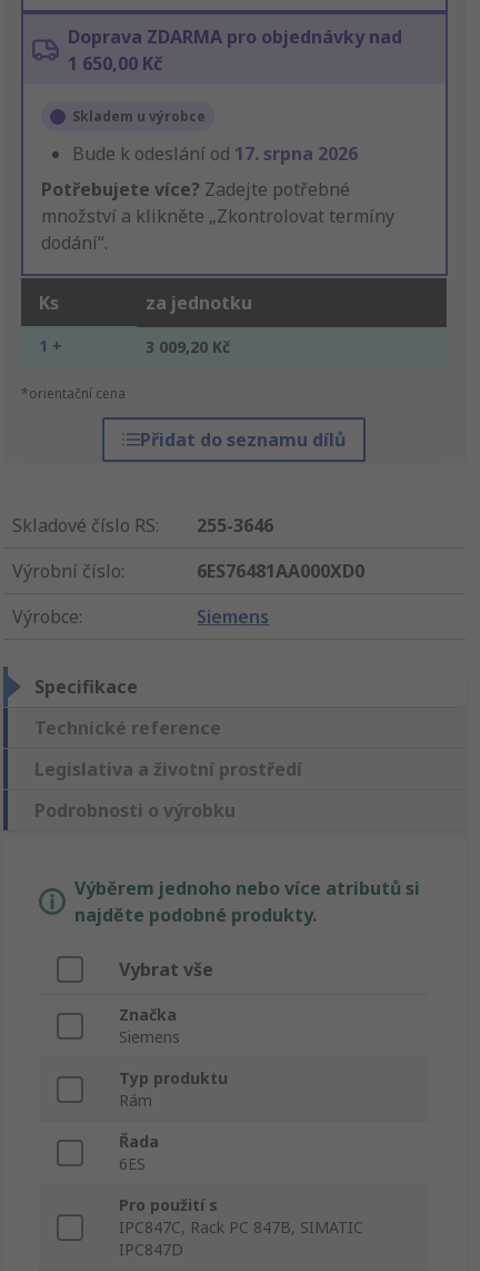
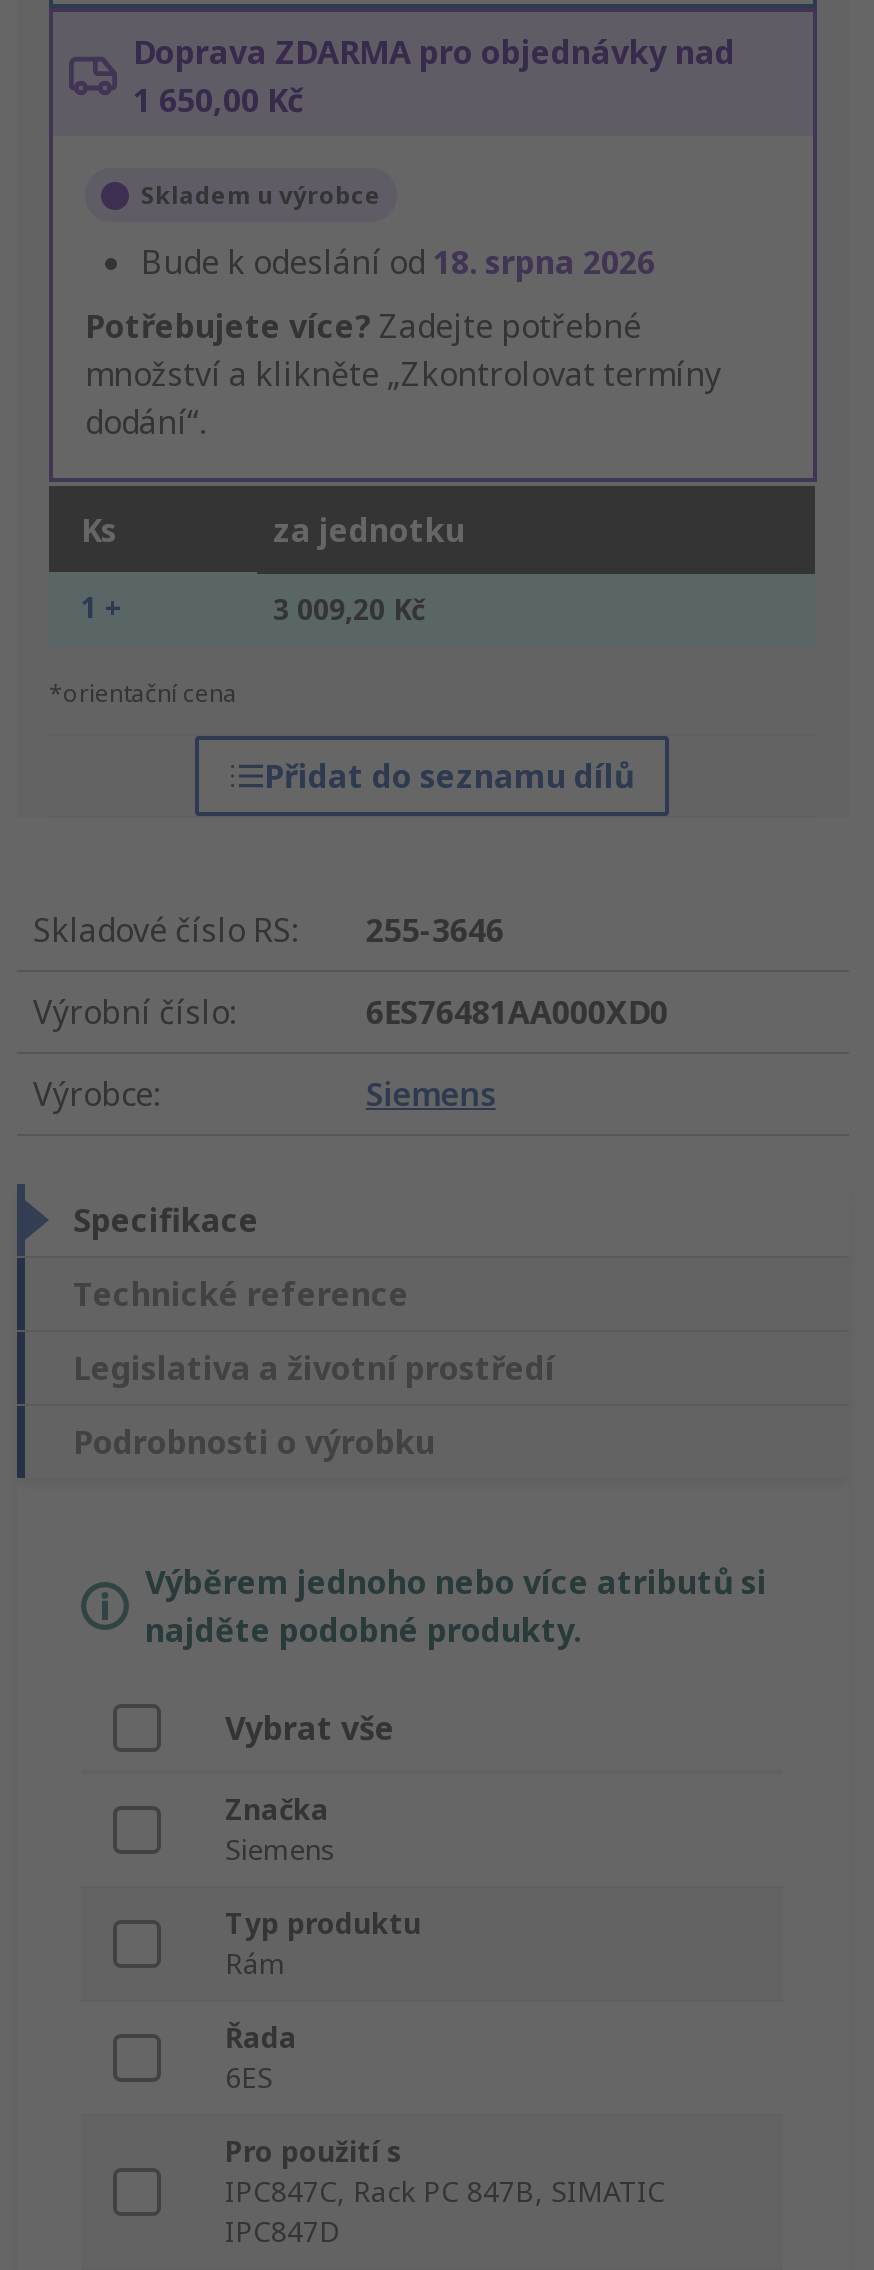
- Bude k odeslání od 17. srpna 2026
+ Bude k odeslání od 18. srpna 2026
